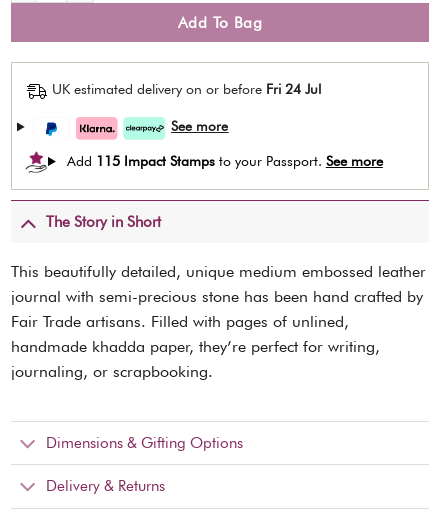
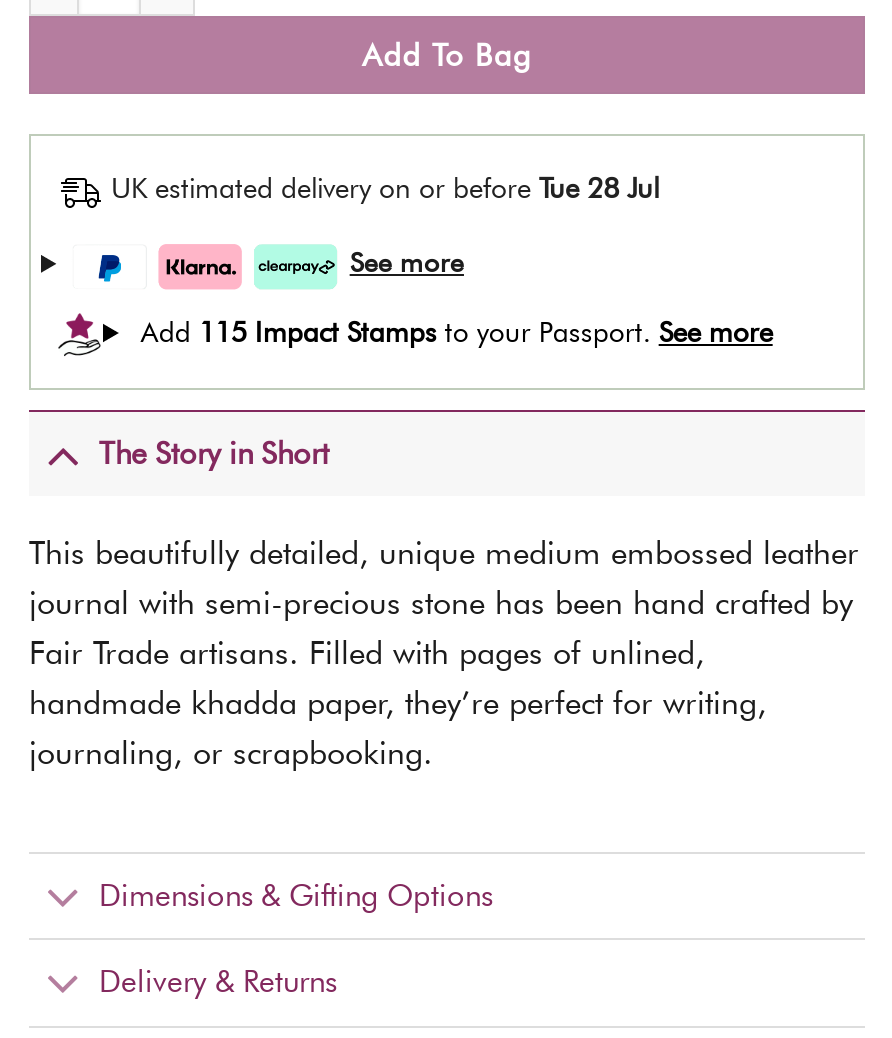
- UK estimated delivery on or before Fri 24 Jul
+ UK estimated delivery on or before Tue 28 Jul
